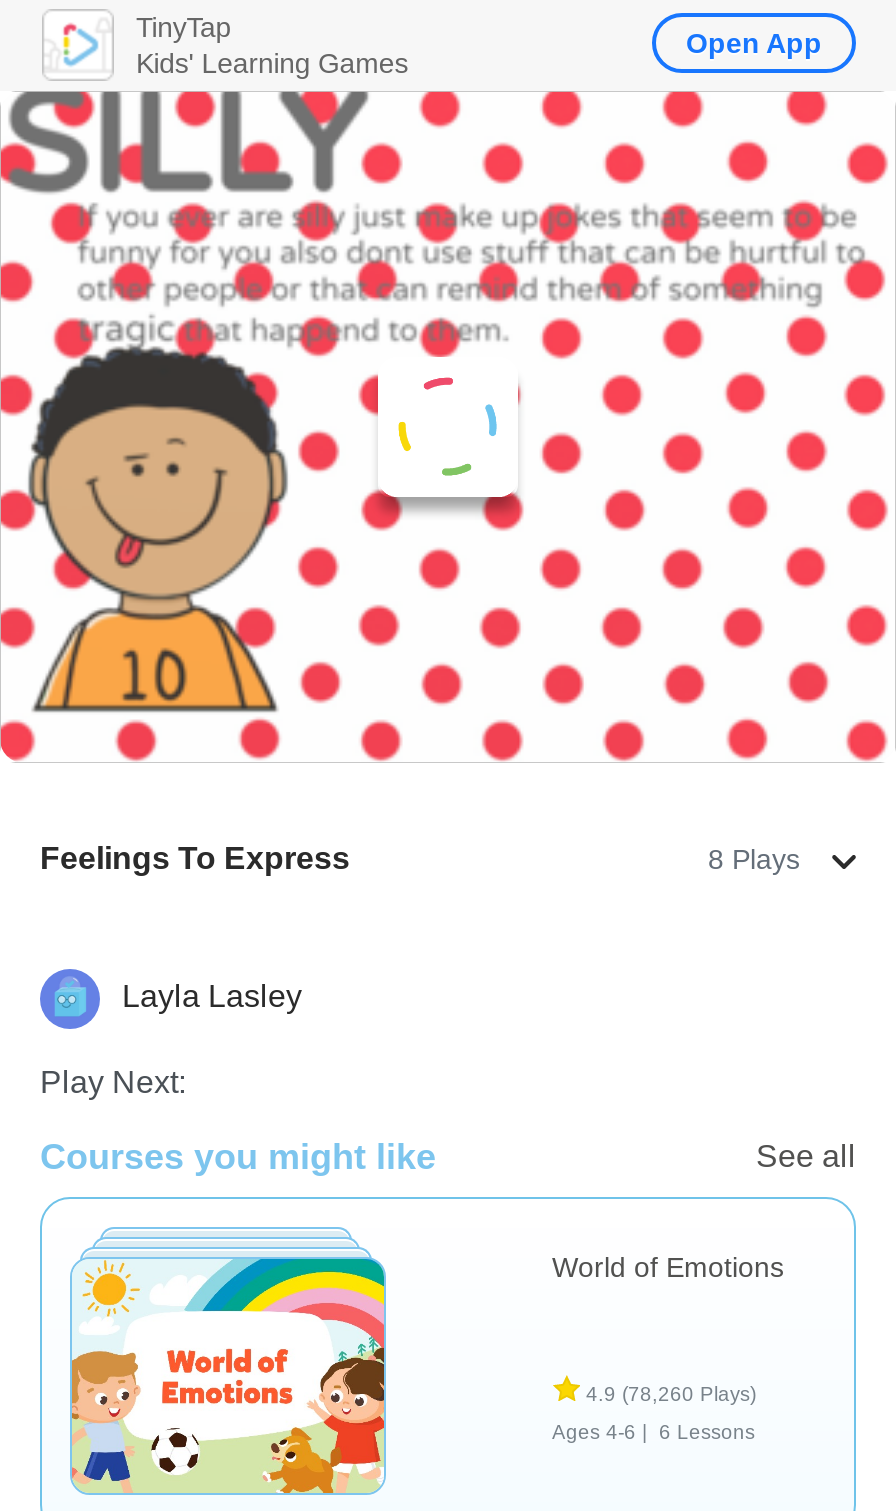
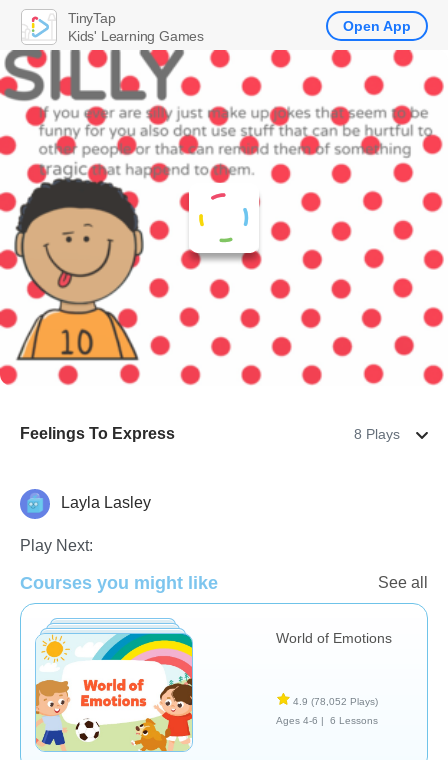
- 4.9 (78,260 Plays)
+ 4.9 (78,052 Plays)
